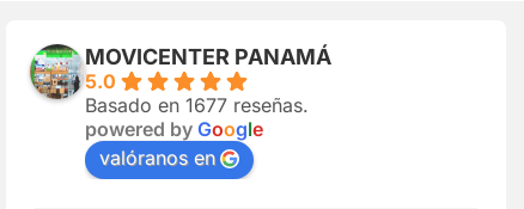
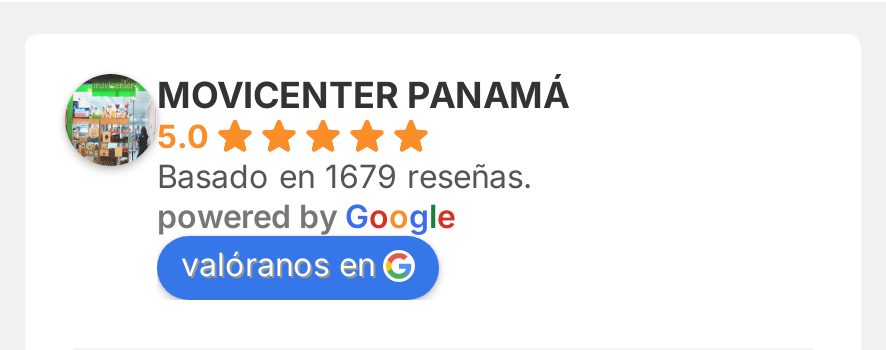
- Basado en 1677 reseñas.
+ Basado en 1679 reseñas.
